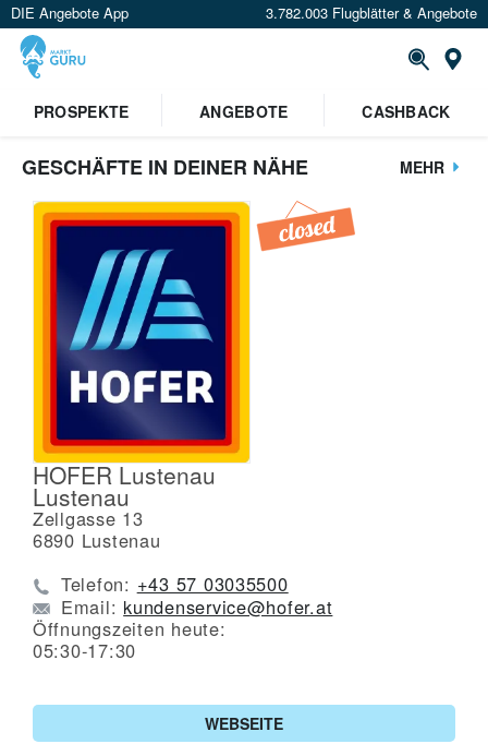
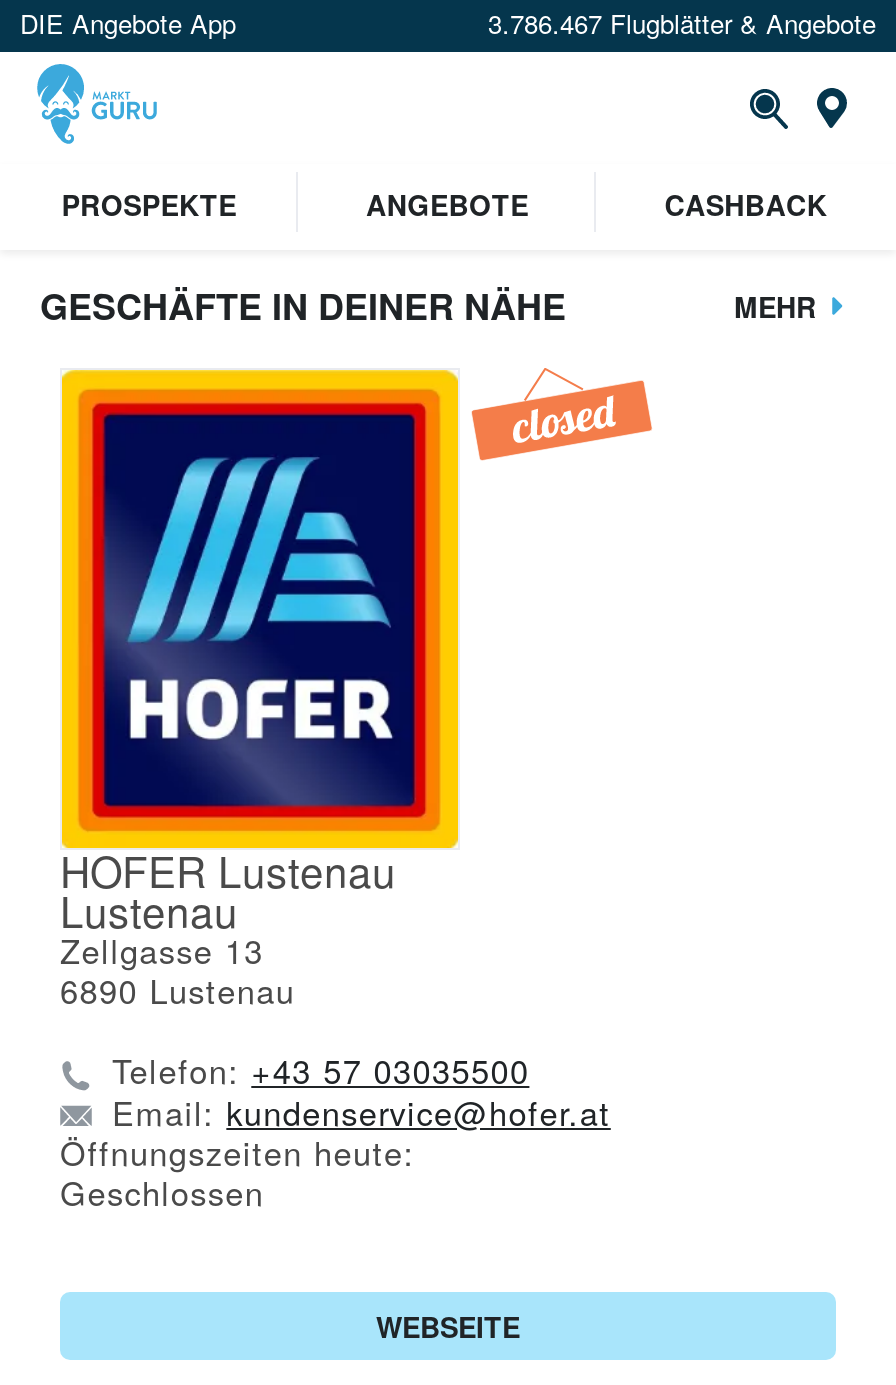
- 3.782.003 Flugblätter & Angebote
+ 3.786.467 Flugblätter & Angebote

- 05:30-17:30
+ Geschlossen
